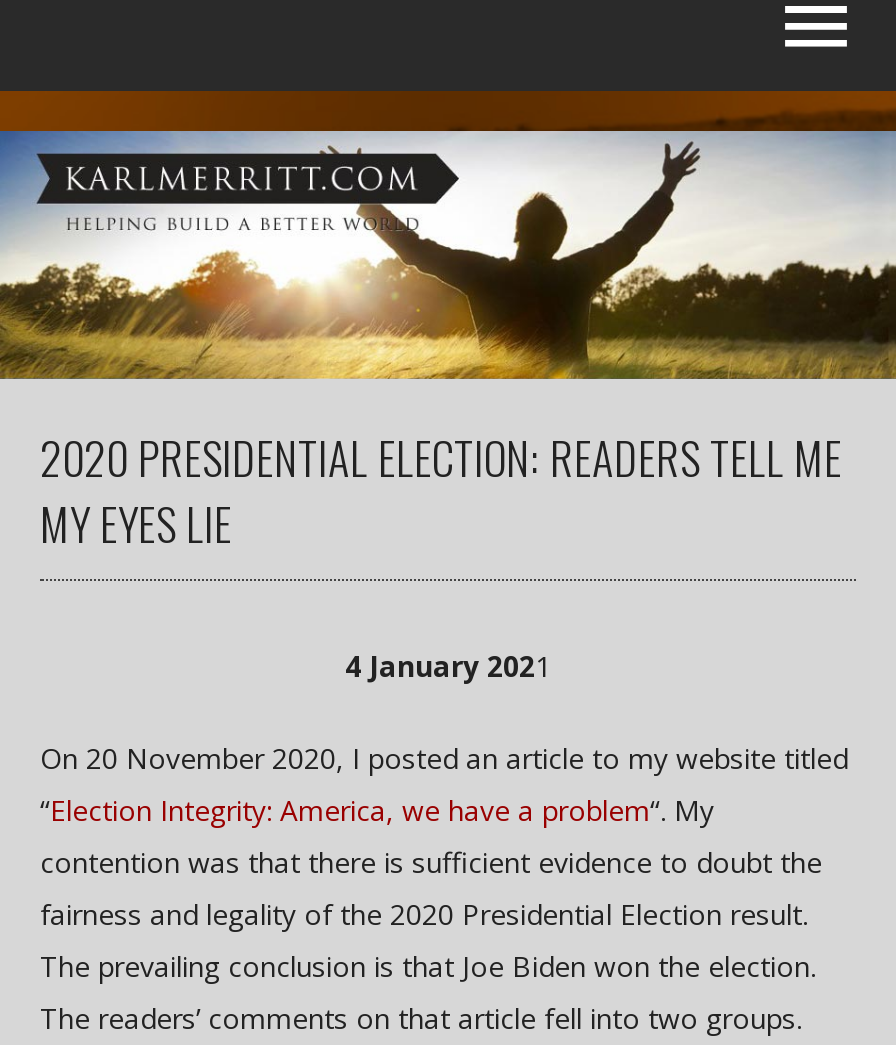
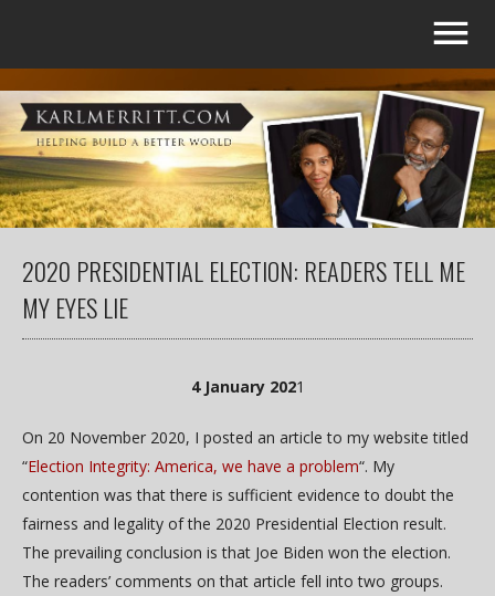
- [image]
+ [image]
